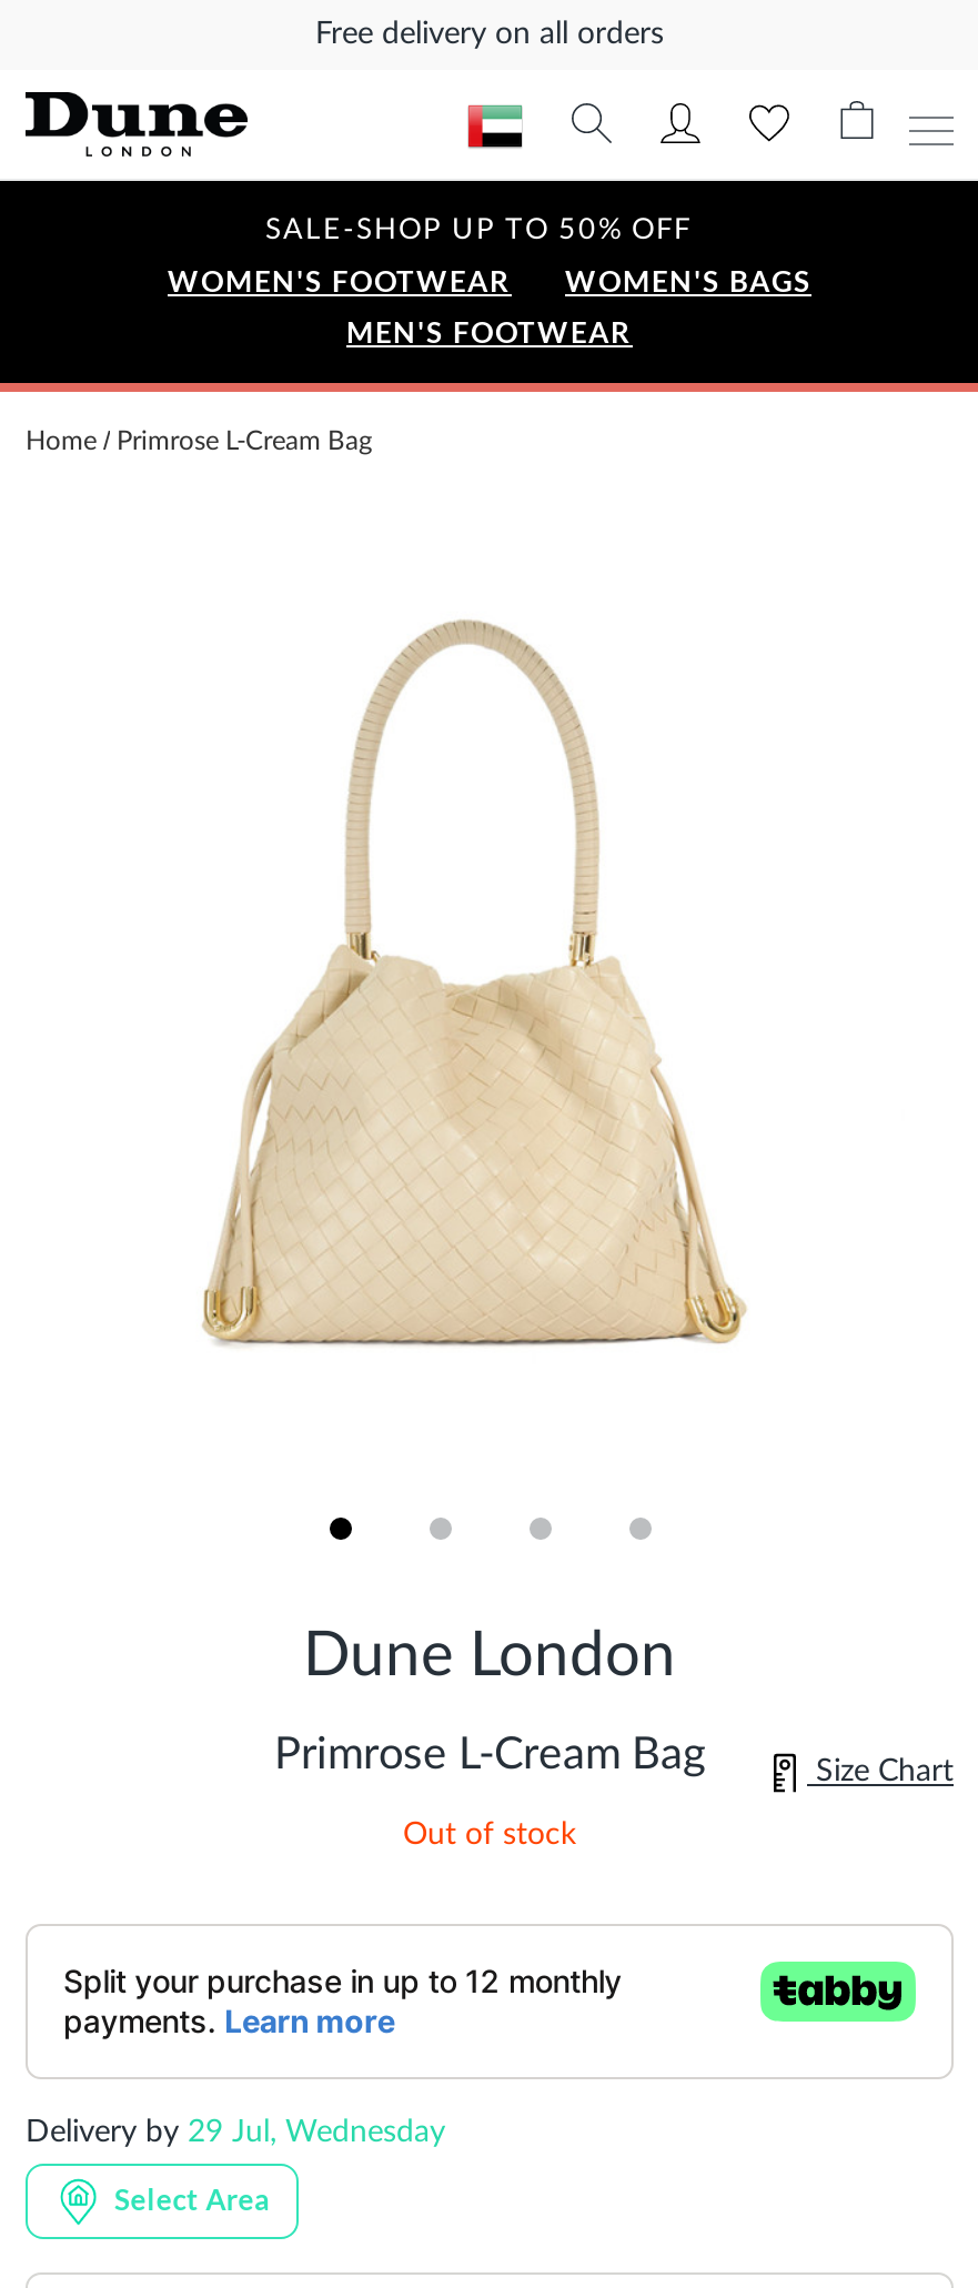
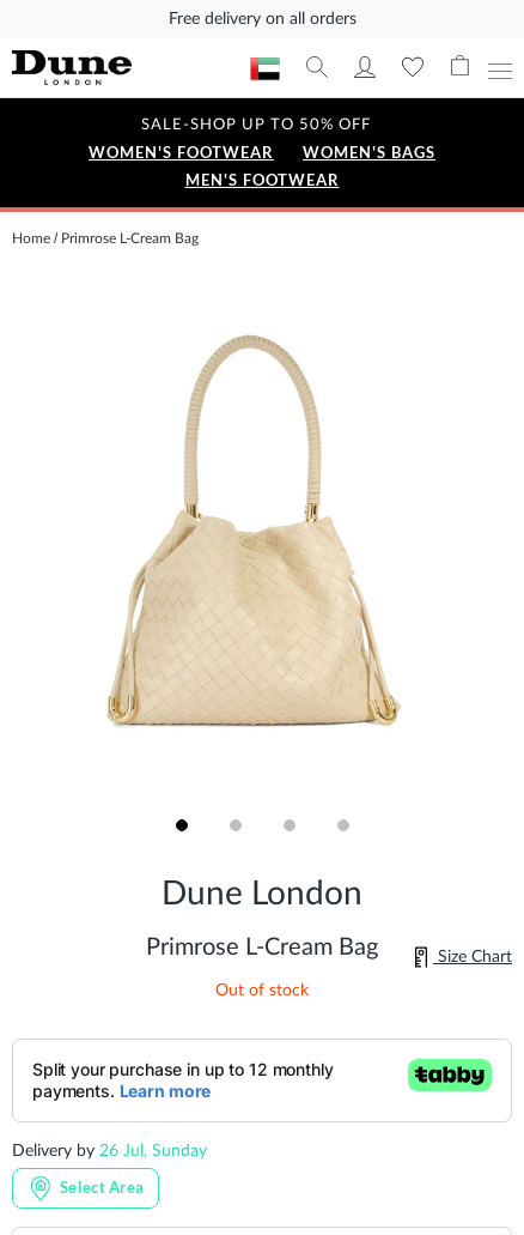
- Delivery by 29 Jul, Wednesday
+ Delivery by 26 Jul, Sunday
